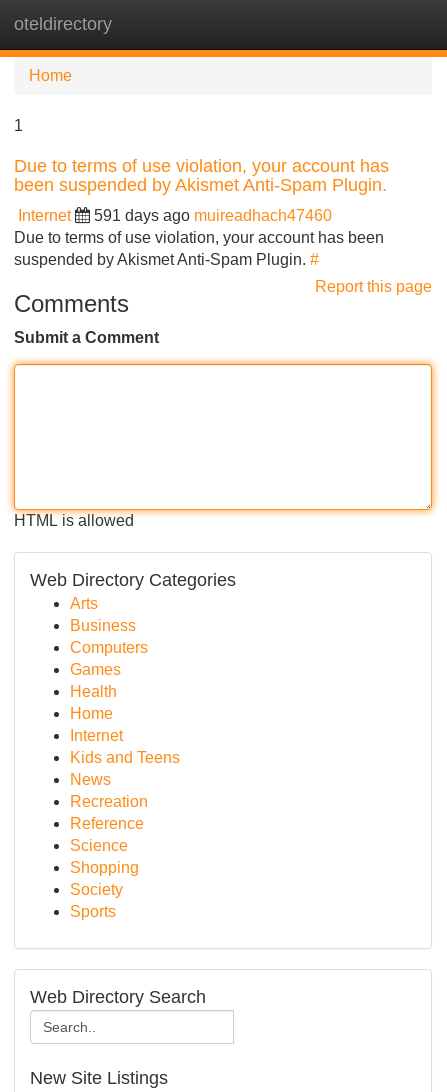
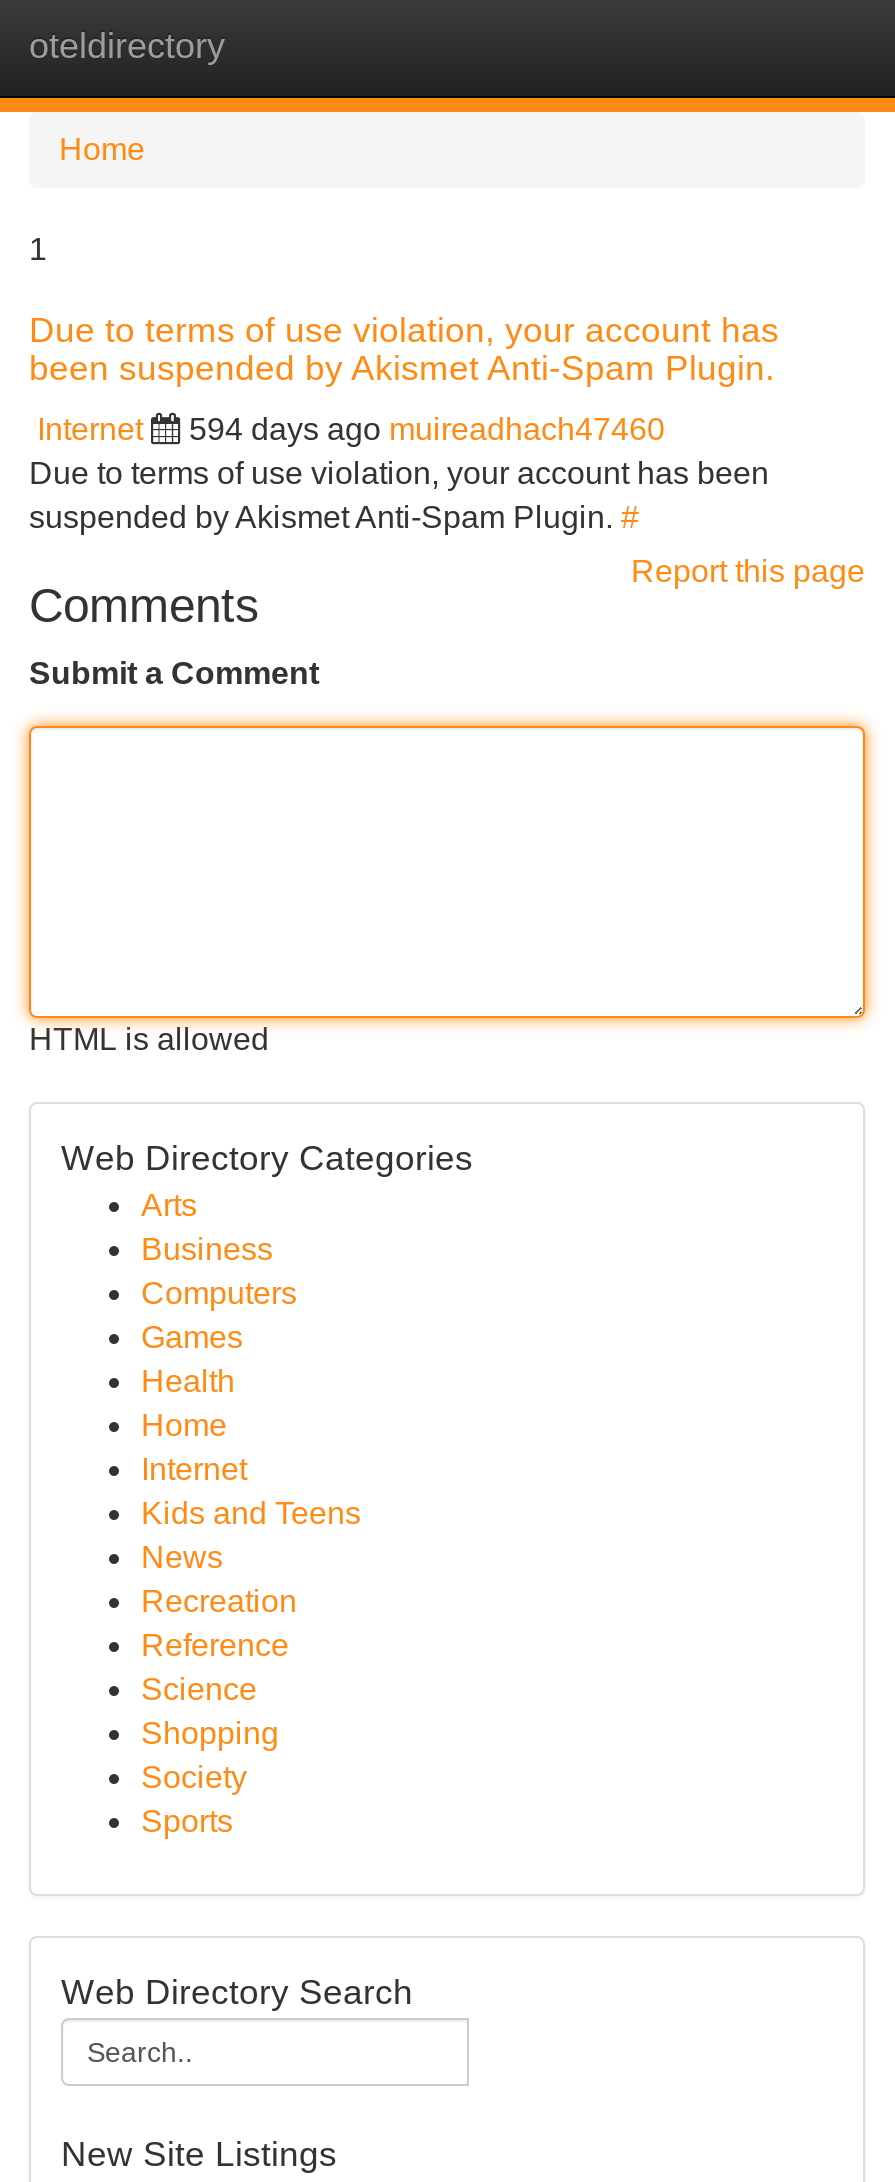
- 591 days ago muireadhach47460
+ 594 days ago muireadhach47460
